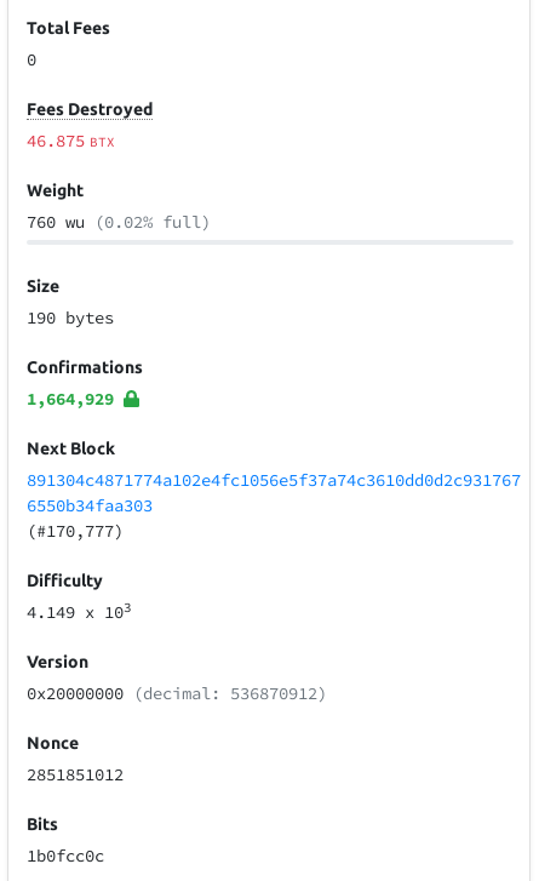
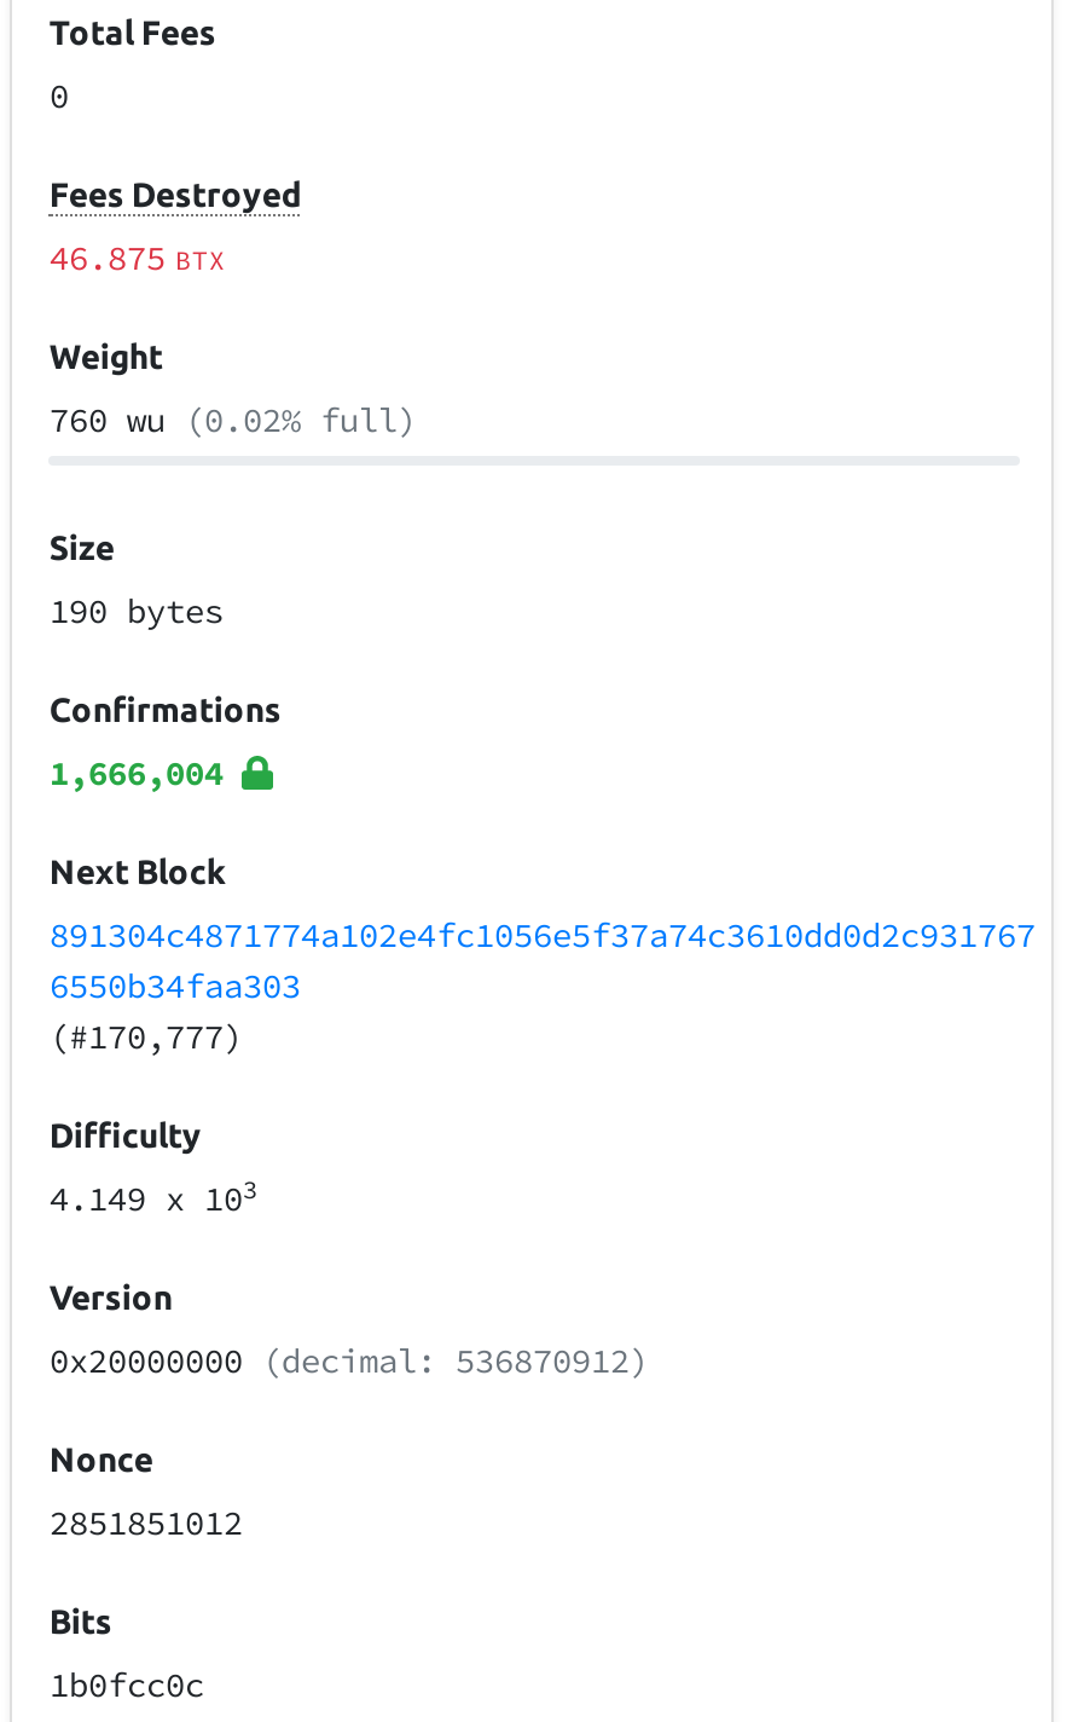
- 1,664,929
+ 1,666,004
